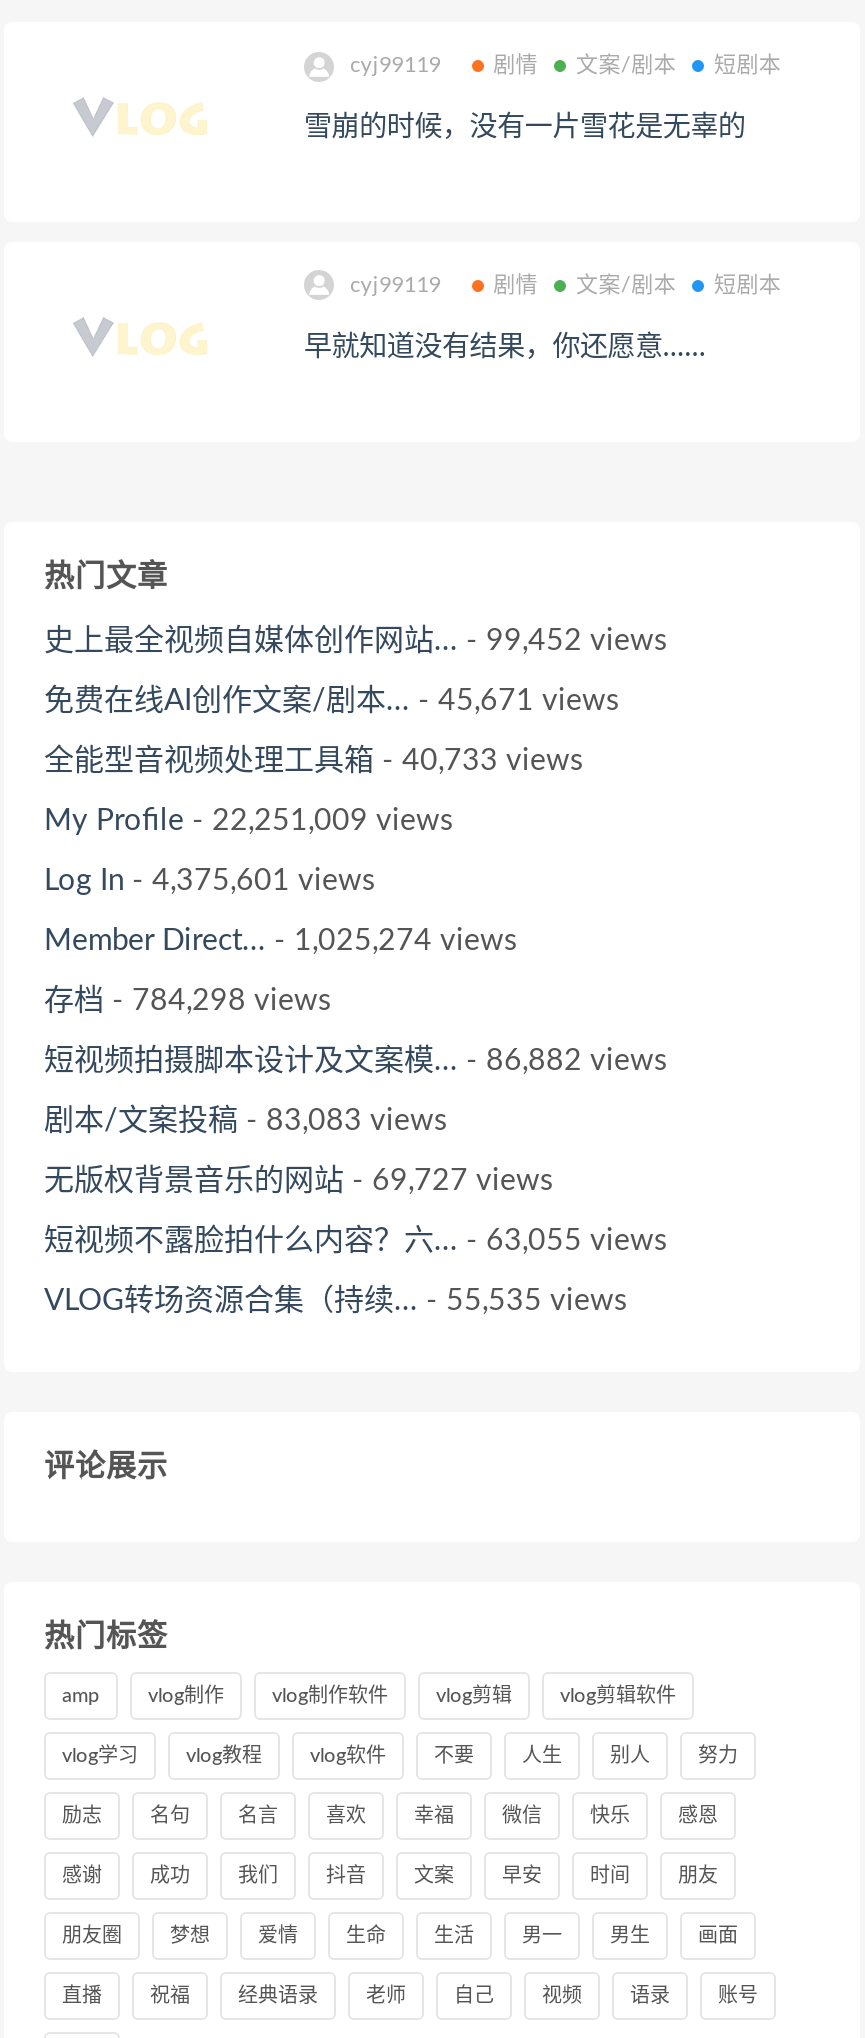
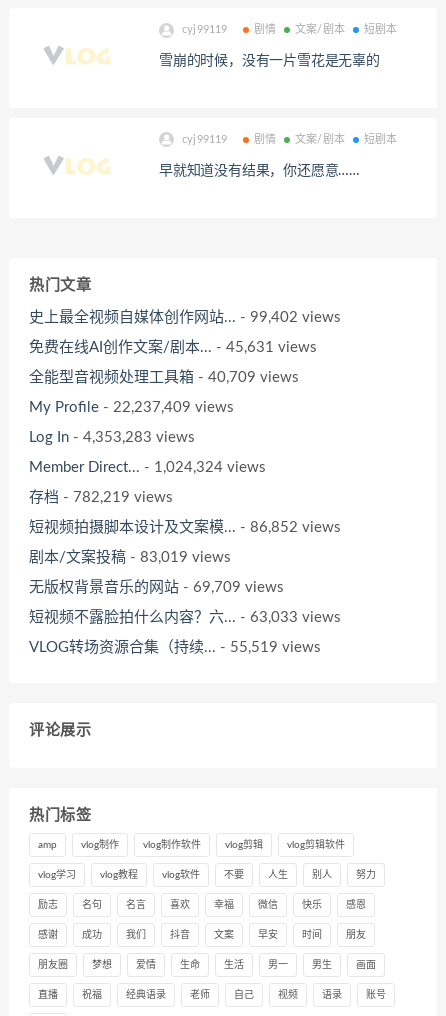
- 史上最全视频自媒体创作网站... - 99,452 views
+ 史上最全视频自媒体创作网站... - 99,402 views

- 免费在线AI创作文案/剧本... - 45,671 views
+ 免费在线AI创作文案/剧本... - 45,631 views

- 全能型音视频处理工具箱- 40,733 views
+ 全能型音视频处理工具箱- 40,709 views

- My Profile - 22,251,009 views
+ My Profile - 22,237,409 views

- Log In - 4,375,601 views
+ Log In - 4,353,283 views

- Member Direct... - 1,025,274 views
+ Member Direct... - 1,024,324 views

- 存档- 784,298 views
+ 存档- 782,219 views

- 短视频拍摄脚本设计及文案模... - 86,882 views
+ 短视频拍摄脚本设计及文案模... - 86,852 views

- 剧本/文案投稿- 83,083 views
+ 剧本/文案投稿- 83,019 views

- 无版权背景音乐的网站- 69,727 views
+ 无版权背景音乐的网站- 69,709 views

- 短视频不露脸拍什么内容？六... - 63,055 views
+ 短视频不露脸拍什么内容？六... - 63,033 views

- VLOG转场资源合集（持续... - 55,535 views
+ VLOG转场资源合集（持续... - 55,519 views
